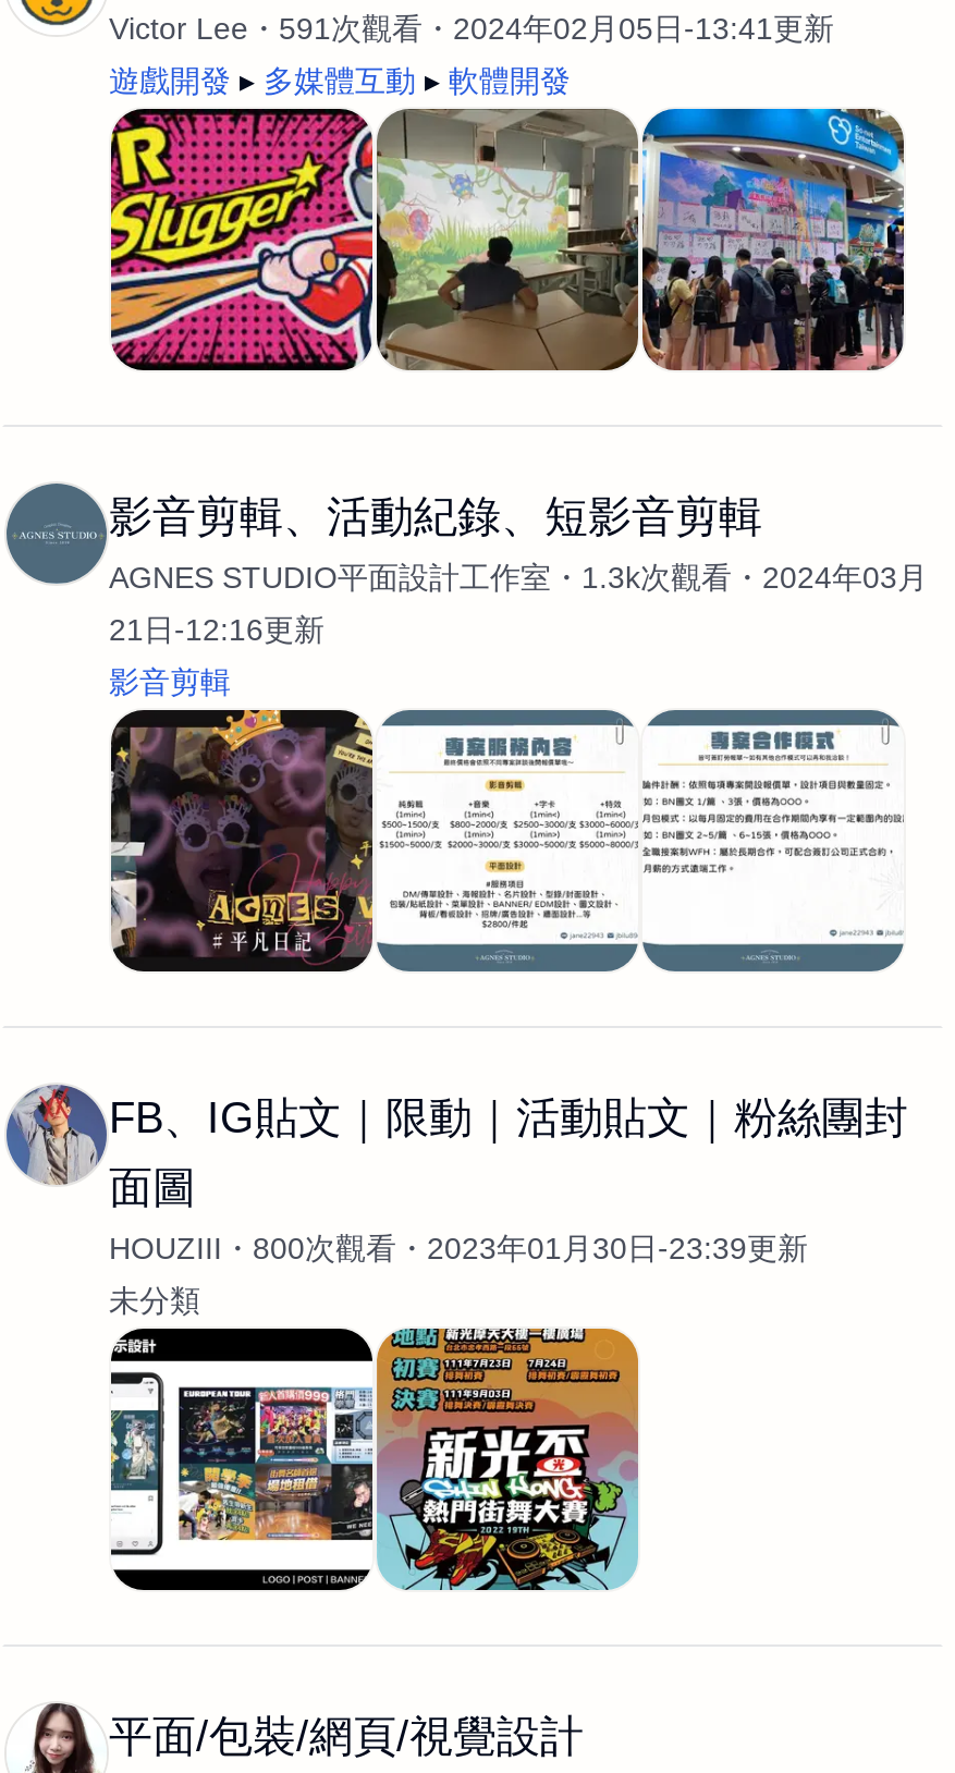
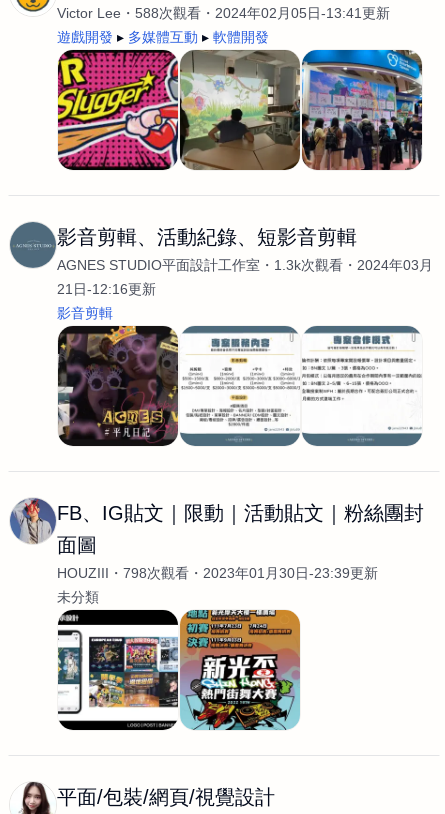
- Victor Lee 591次觀看 2024年02月05日-13:41更新
+ Victor Lee 588次觀看 2024年02月05日-13:41更新

- HOUZIII 800次觀看 2023年01月30日-23:39更新
+ HOUZIII 798次觀看 2023年01月30日-23:39更新
